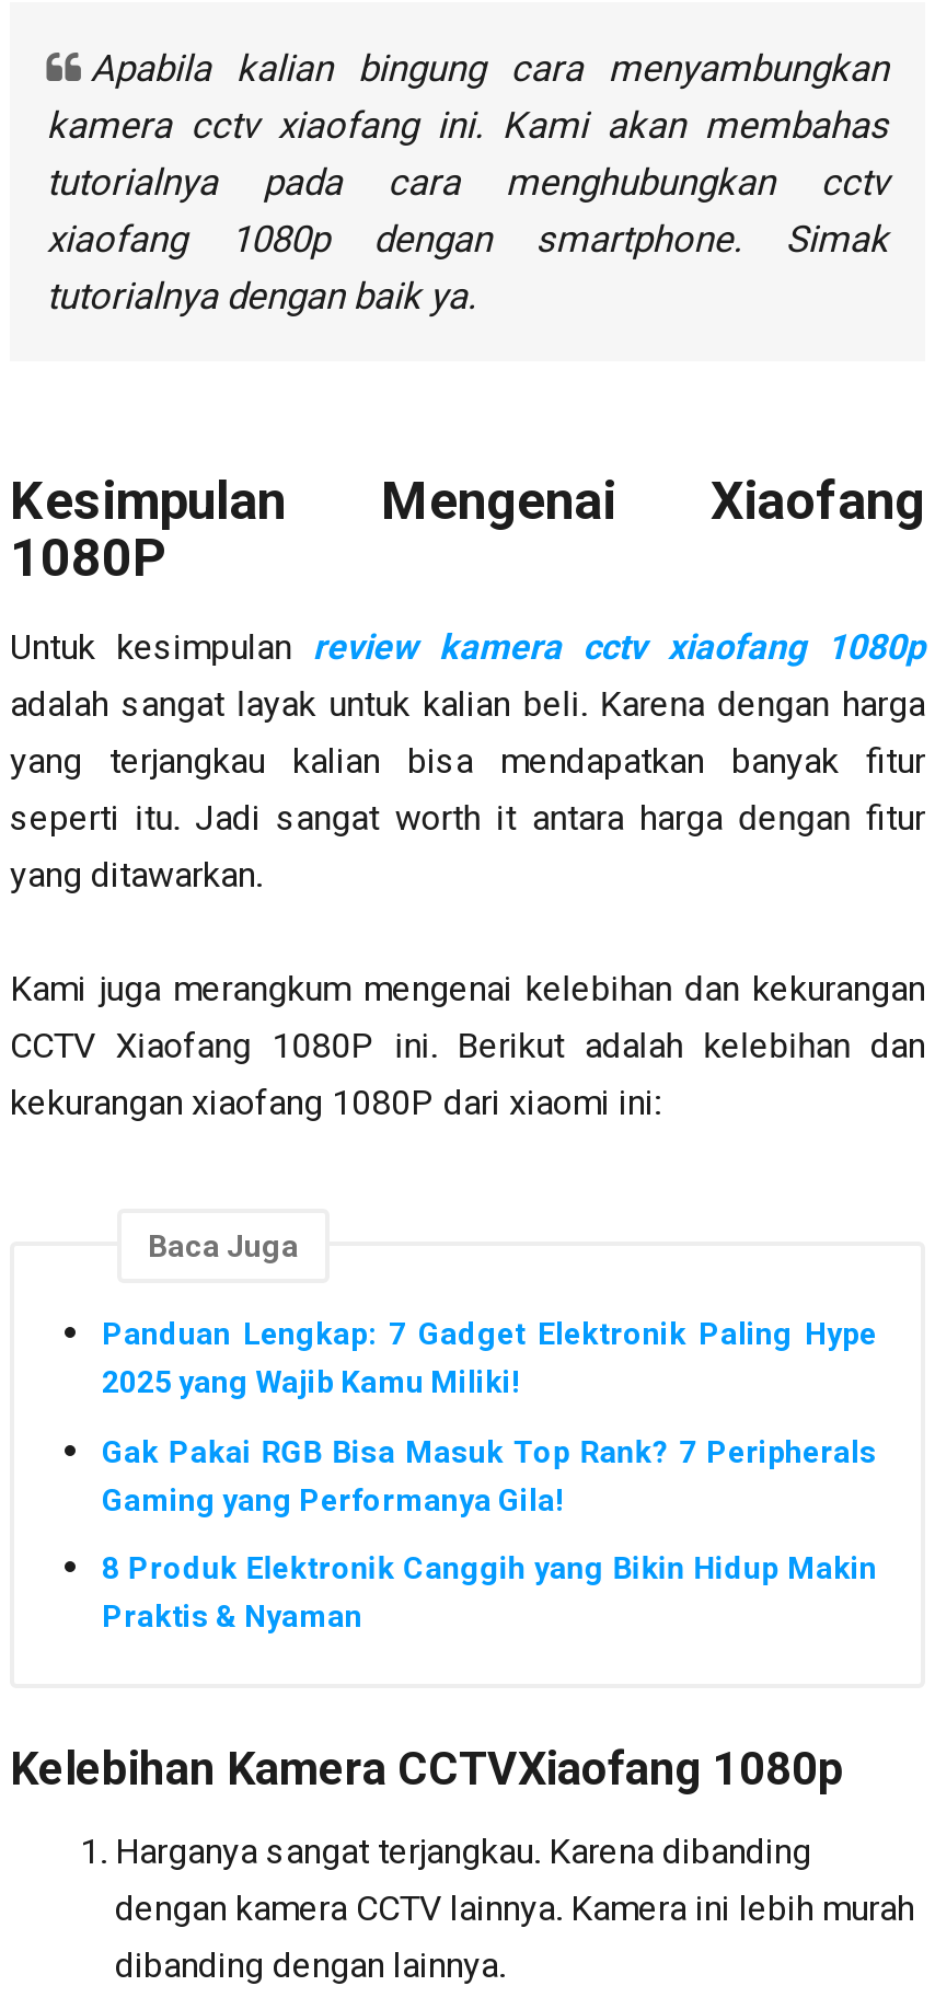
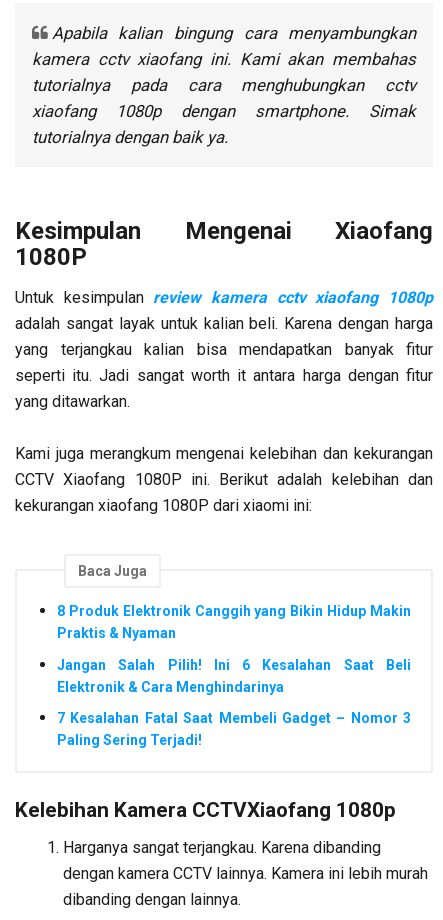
- Panduan Lengkap: 7 Gadget Elektronik Paling Hype
- 2025 yang Wajib Kamu Miliki!
- Gak Pakai RGB Bisa Masuk Top Rank? 7 Peripherals
- Gaming yang Performanya Gila!

moved up: 8 Produk Elektronik Canggih yang Bikin Hidup Makin | Praktis & Nyaman

+ Jangan Salah Pilih! Ini 6 Kesalahan Saat Beli
+ Elektronik & Cara Menghindarinya
+ 7 Kesalahan Fatal Saat Membeli Gadget – Nomor 3
+ Paling Sering Terjadi!
